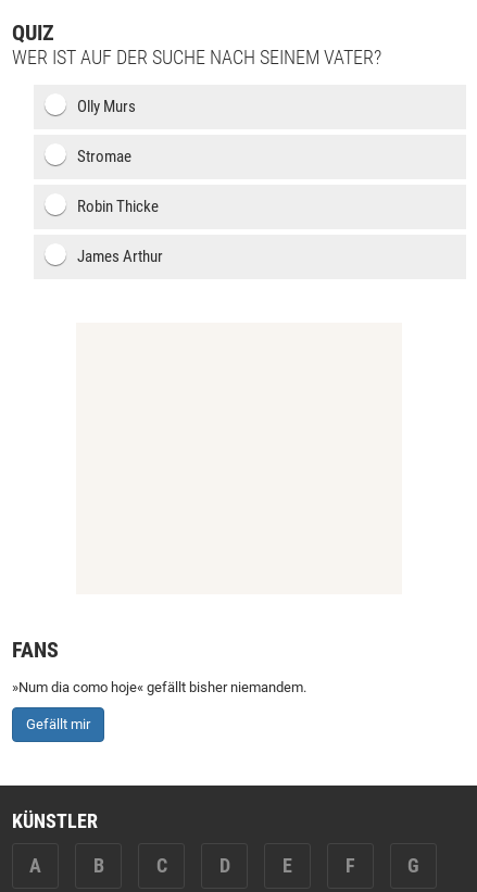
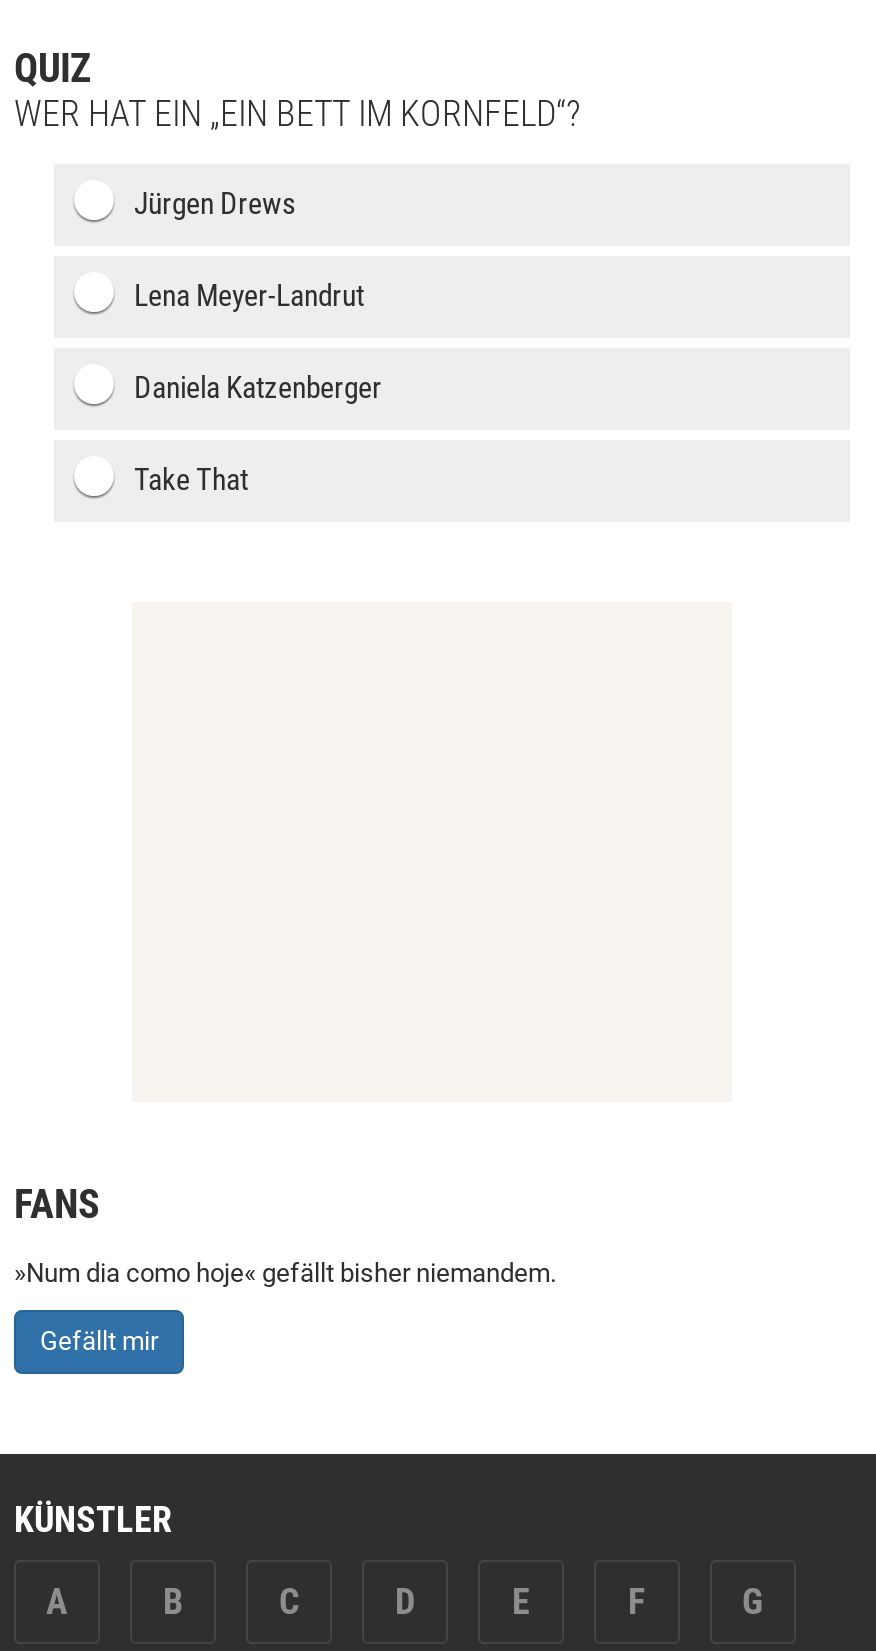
- WER IST AUF DER SUCHE NACH SEINEM VATER?
+ WER HAT EIN „EIN BETT IM KORNFELD“?

- Olly Murs
+ Jürgen Drews

- Stromae
+ Lena Meyer-Landrut

- Robin Thicke
+ Daniela Katzenberger

- James Arthur
+ Take That
